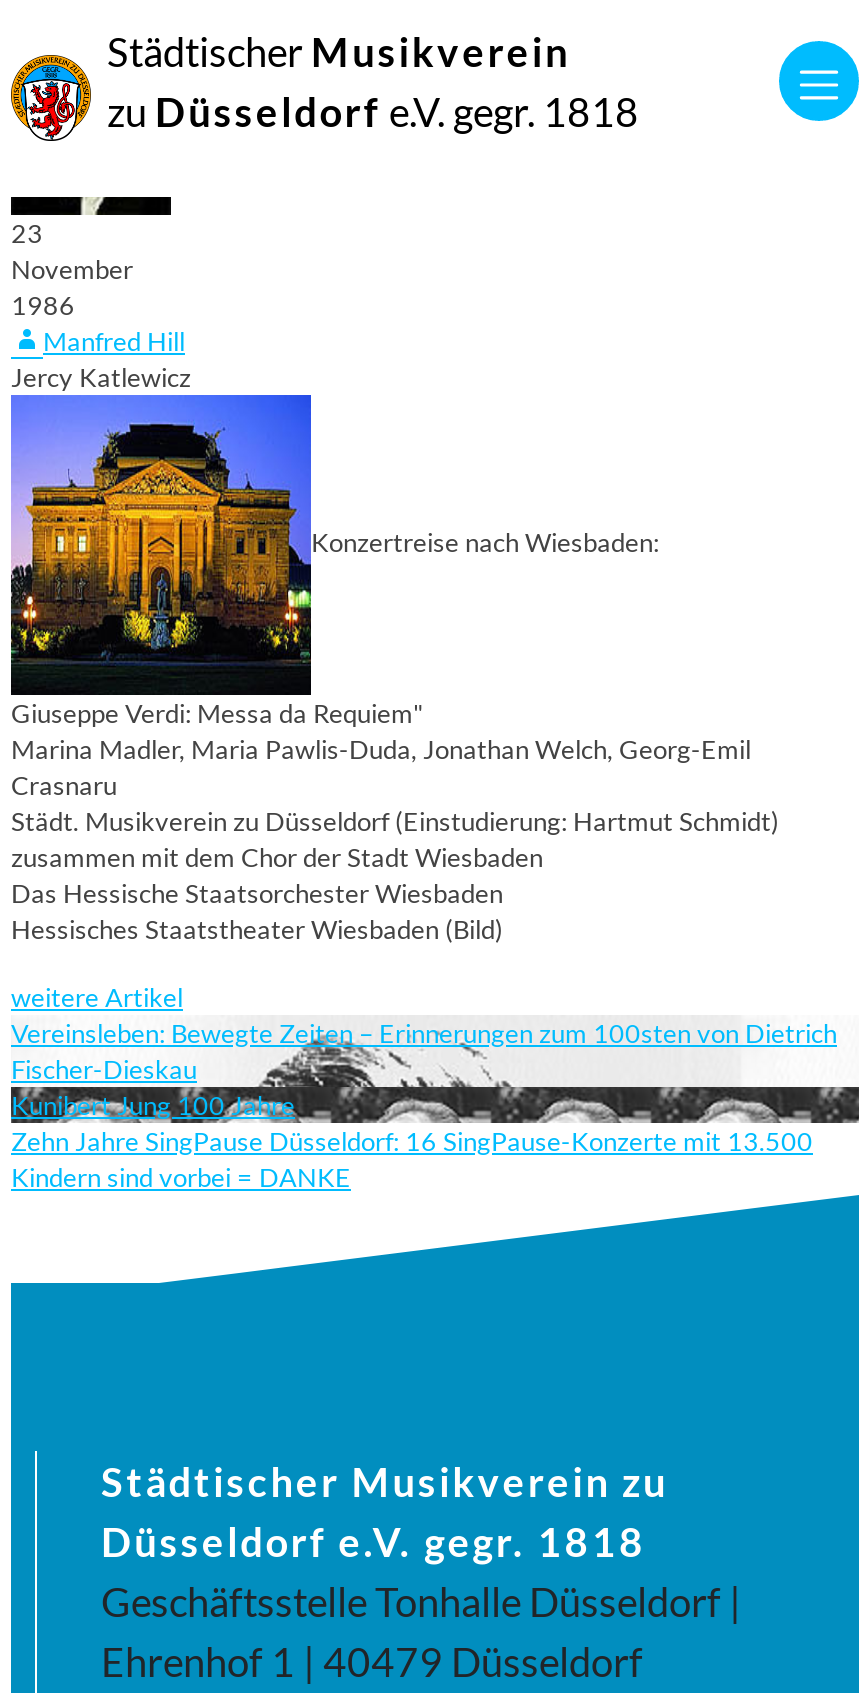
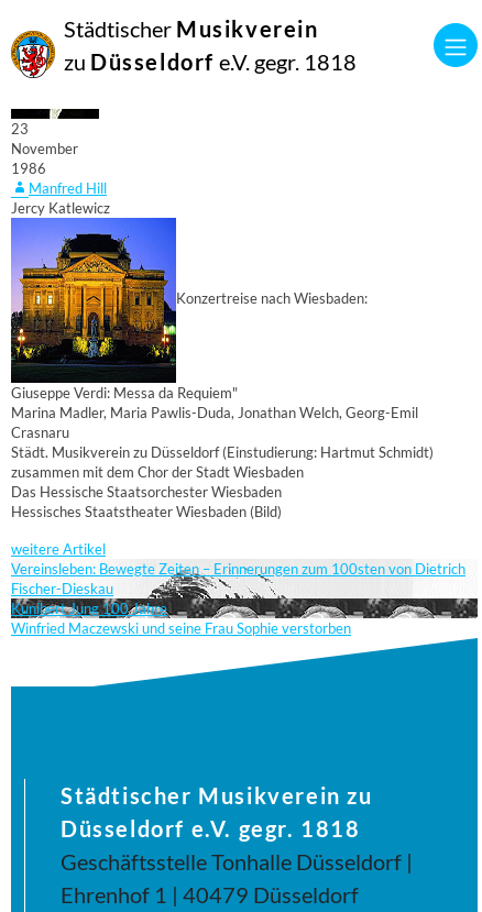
- Zehn Jahre SingPause Düsseldorf: 16 SingPause-Konzerte mit 13.500
- Kindern sind vorbei = DANKE
+ Winfried Maczewski und seine Frau Sophie verstorben
